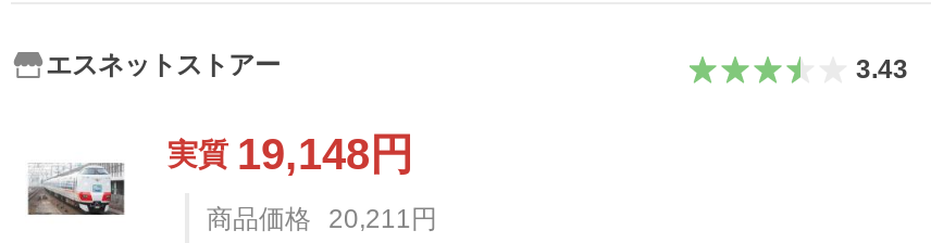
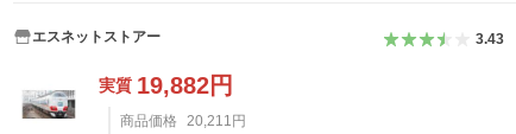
- 実質19,148円
+ 実質19,882円
